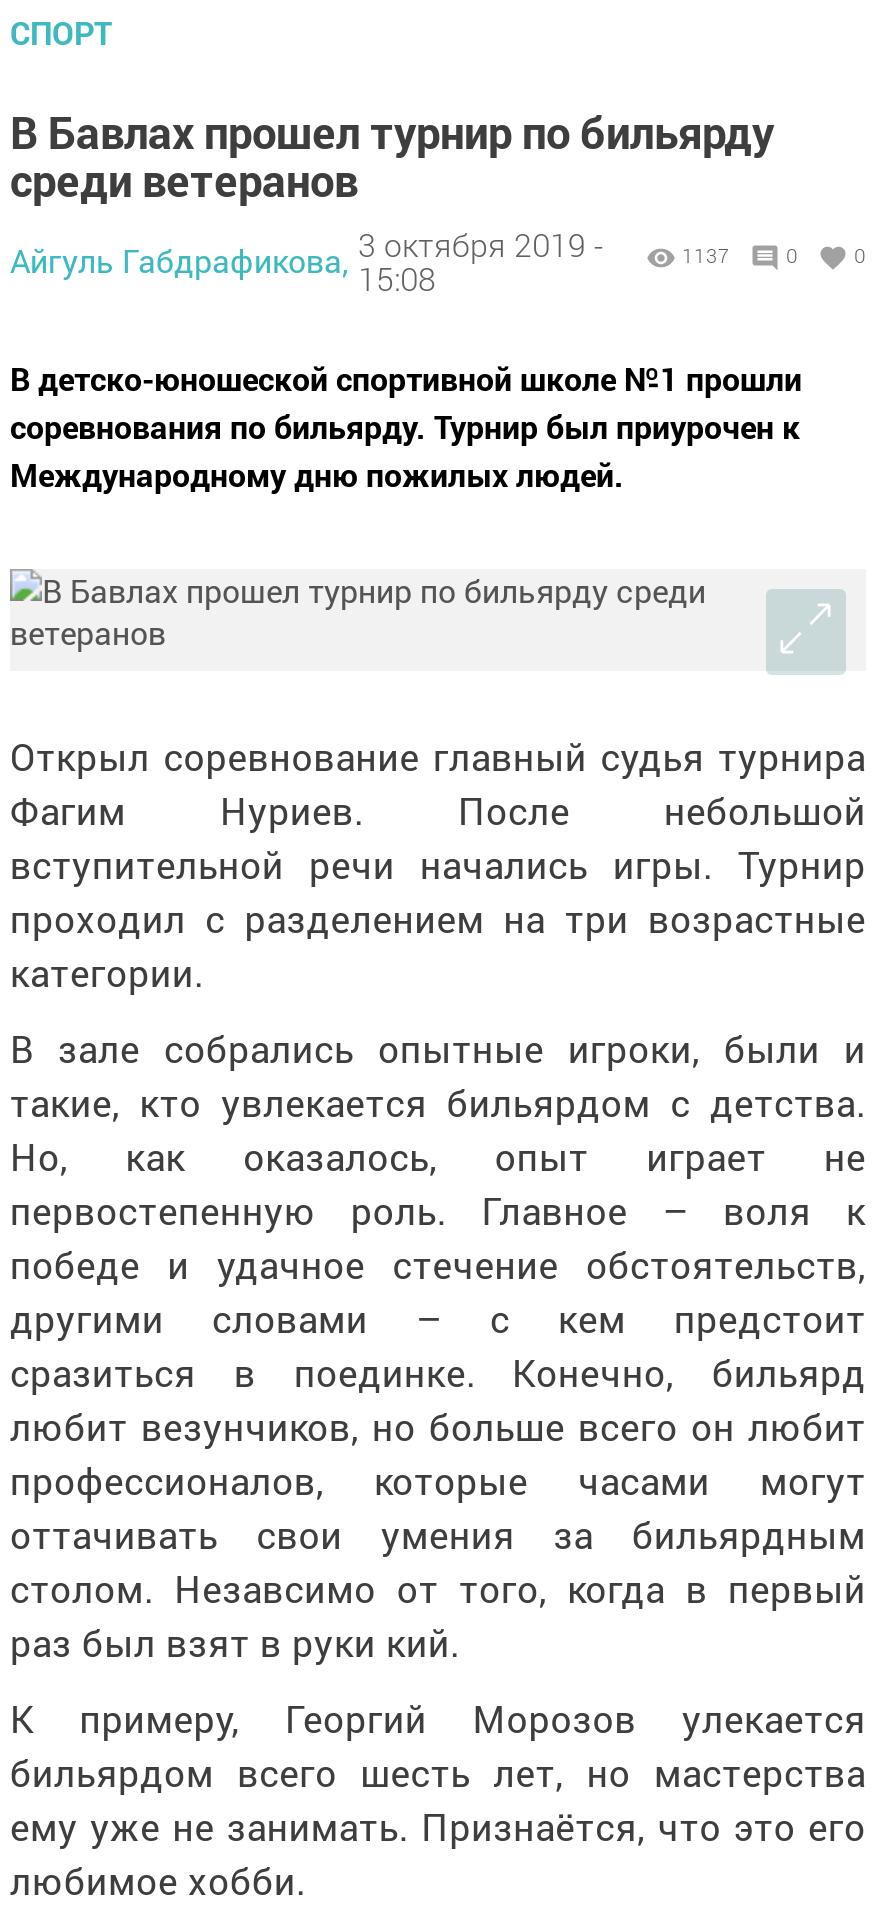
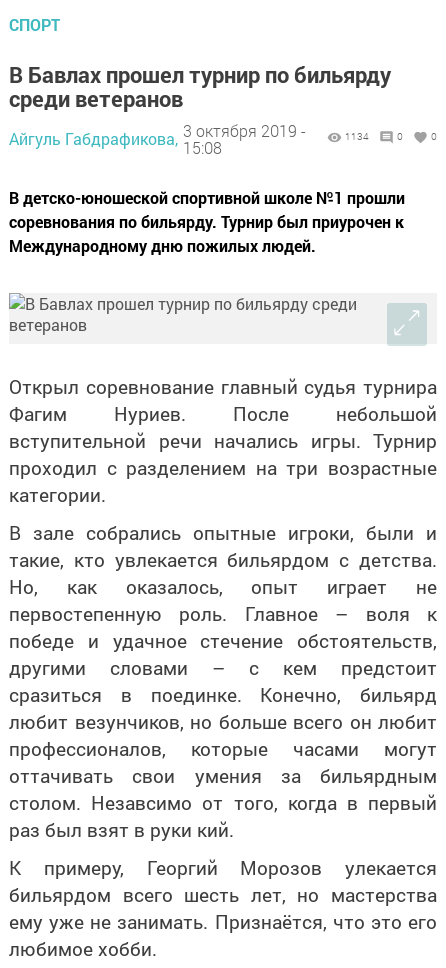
- 1137
+ 1134
